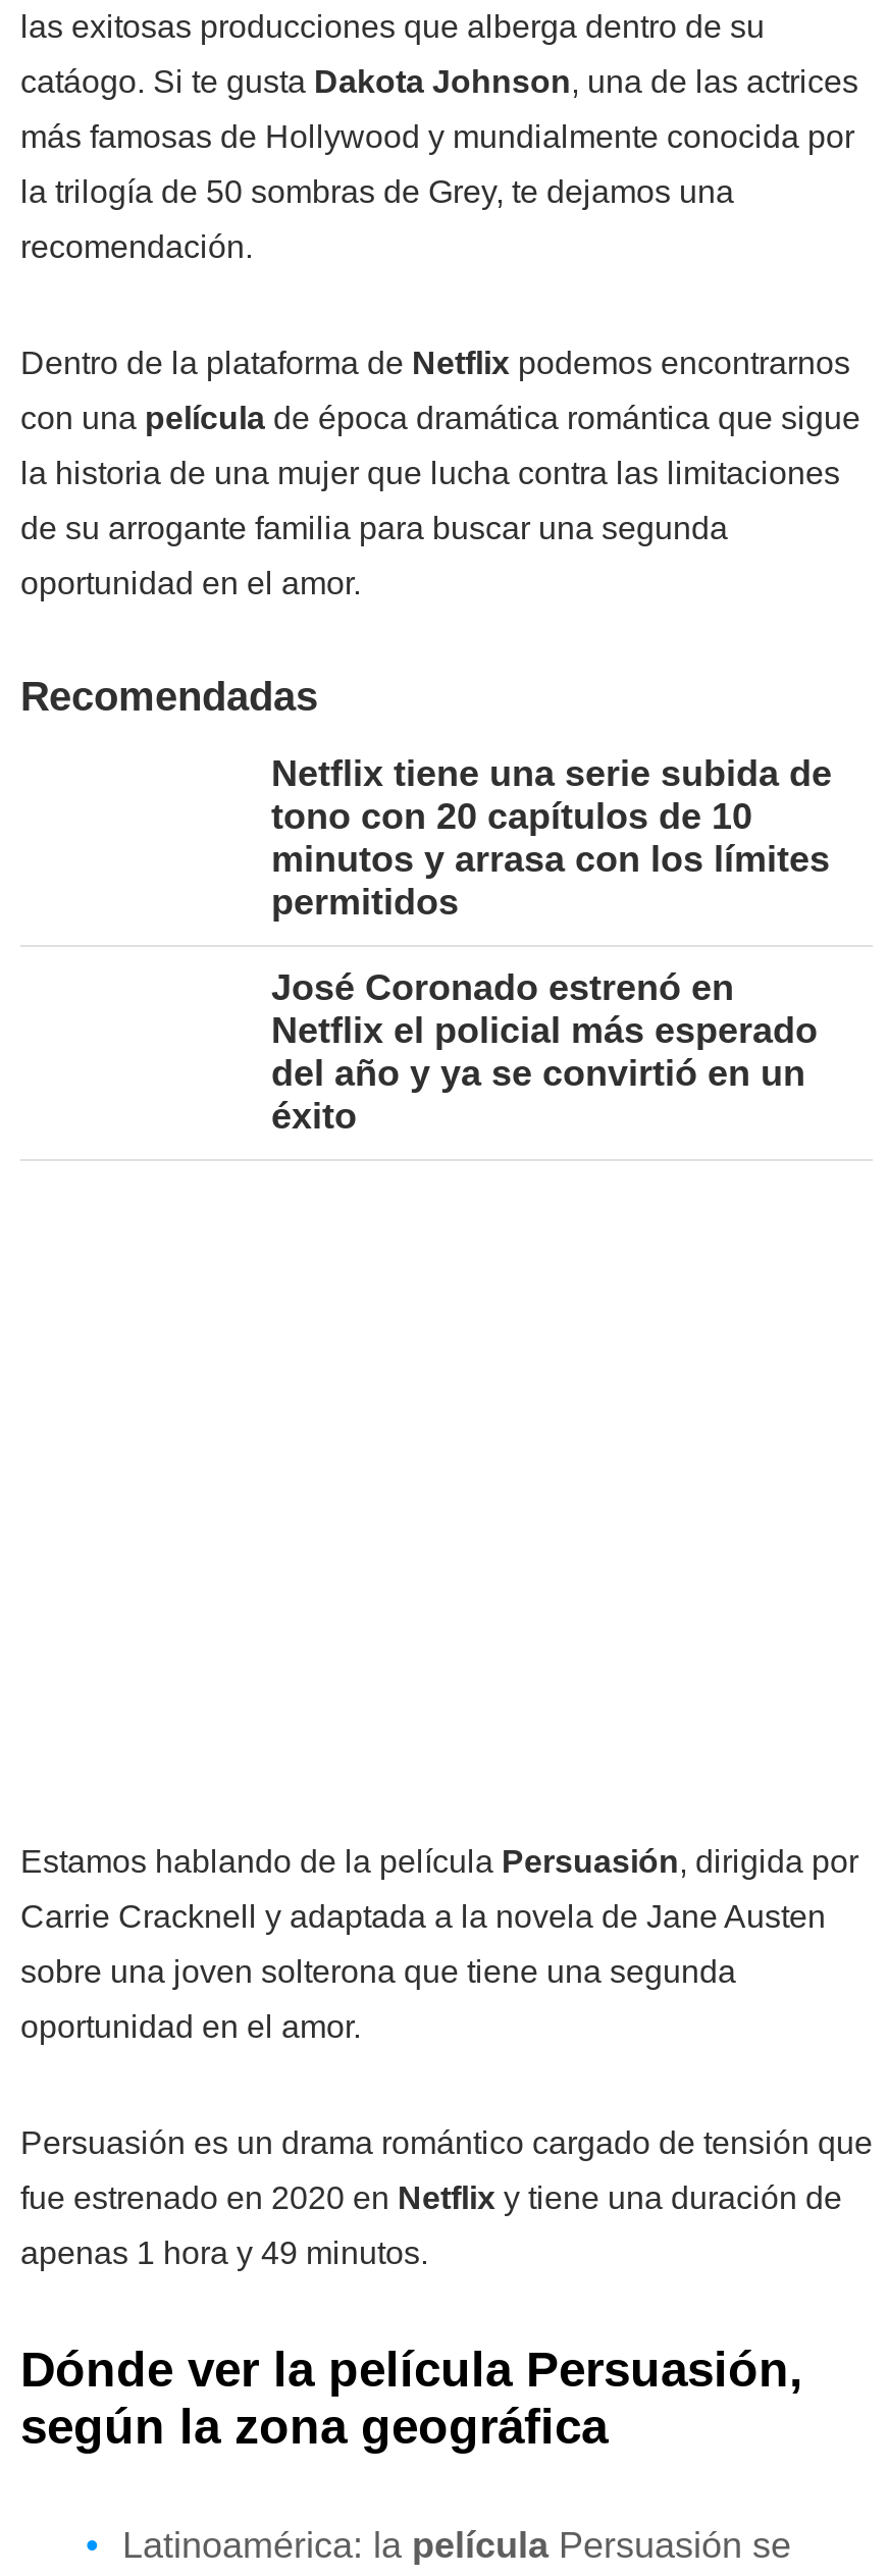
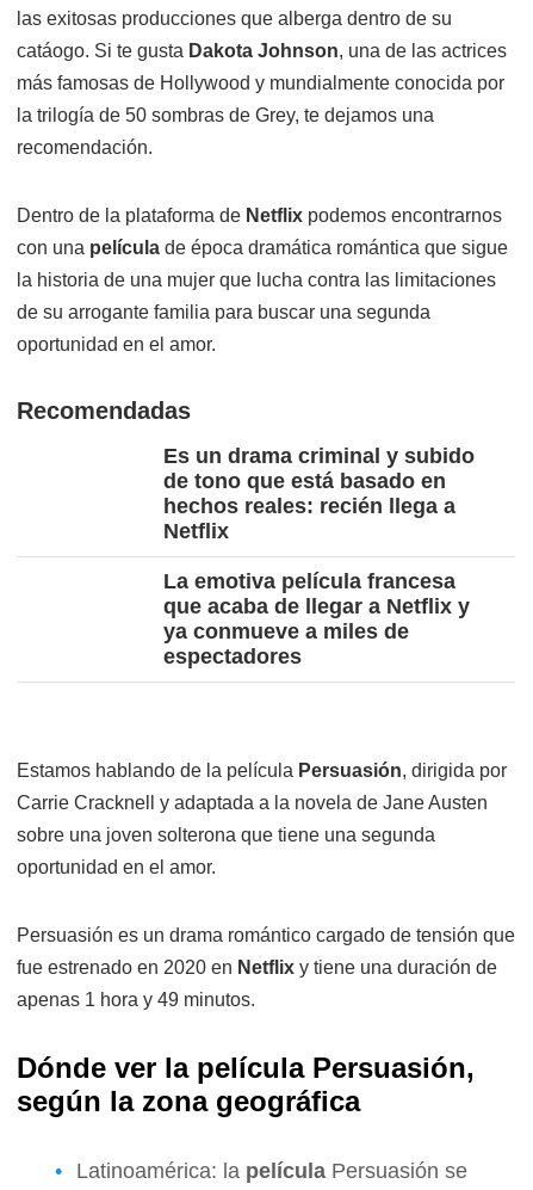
- Netflix tiene una serie subida de
- tono con 20 capítulos de 10
- minutos y arrasa con los límites
- permitidos
+ Es un drama criminal y subido
+ de tono que está basado en
+ hechos reales: recién llega a
+ Netflix

- José Coronado estrenó en
- Netflix el policial más esperado
- del año y ya se convirtió en un
- éxito
+ La emotiva película francesa
+ que acaba de llegar a Netflix y
+ ya conmueve a miles de
+ espectadores
